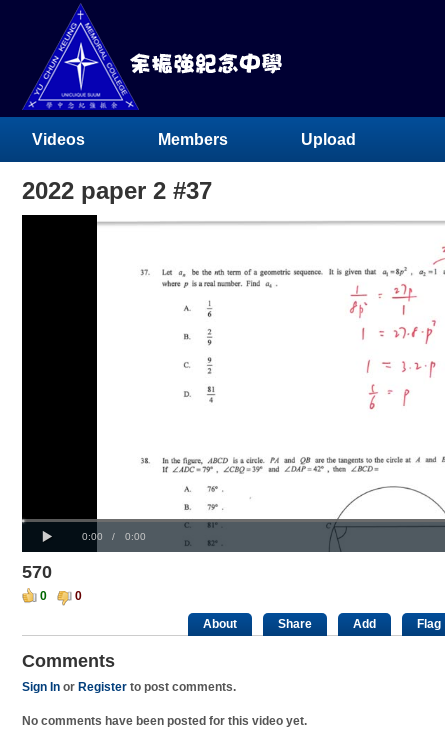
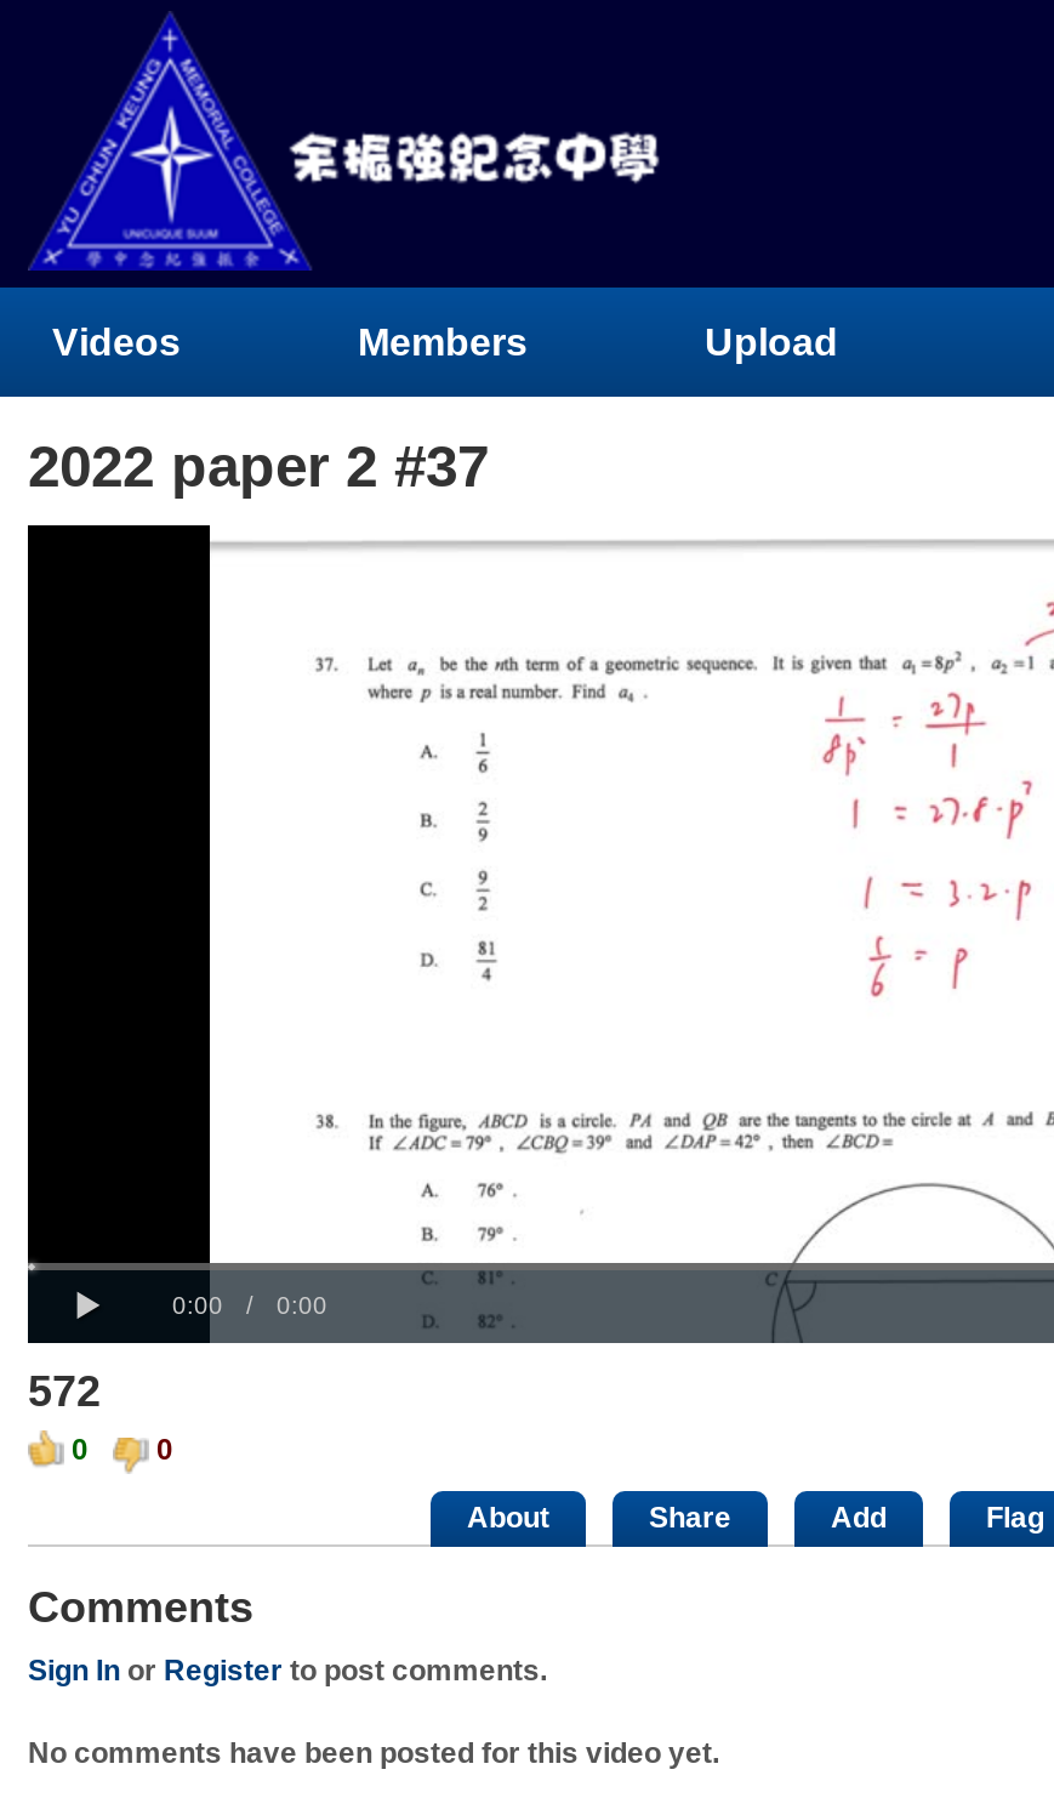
- 570
+ 572
